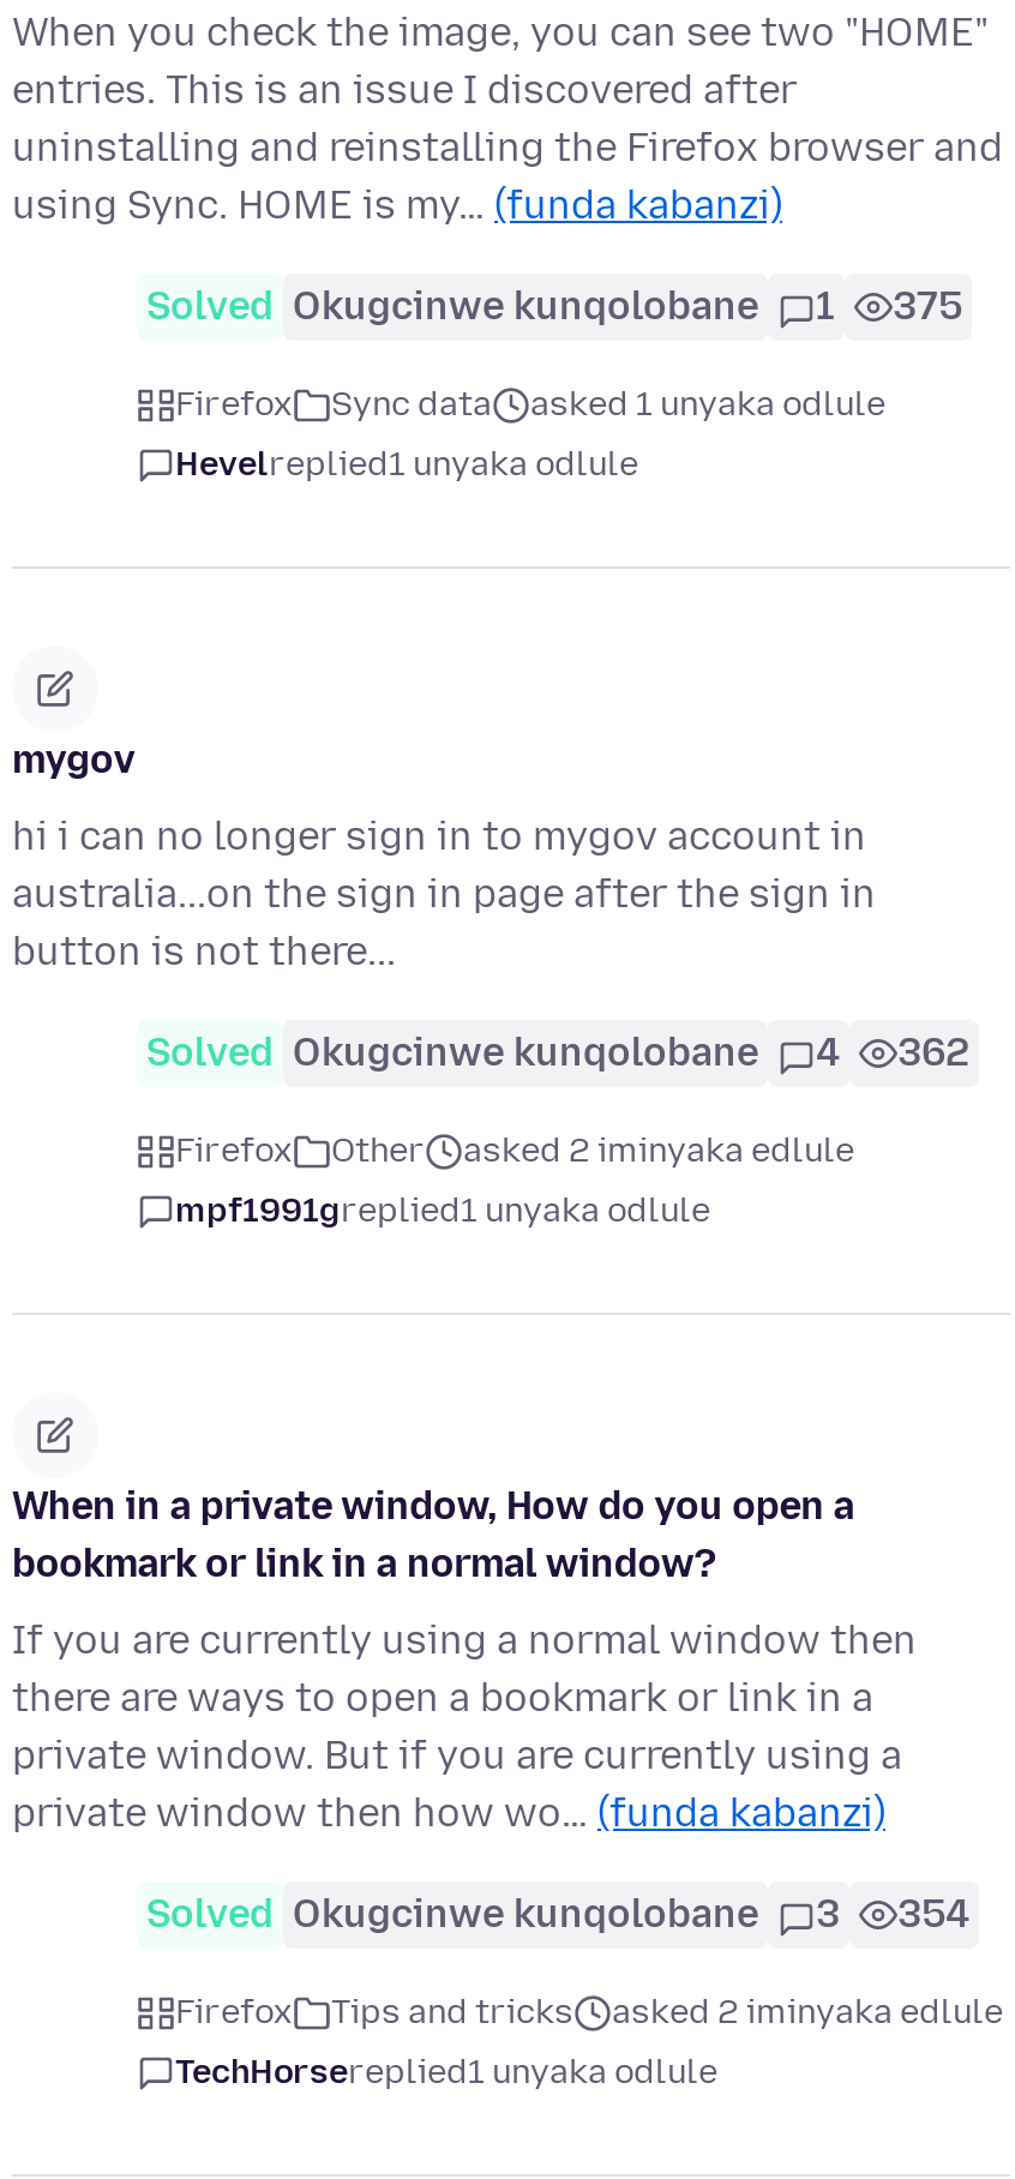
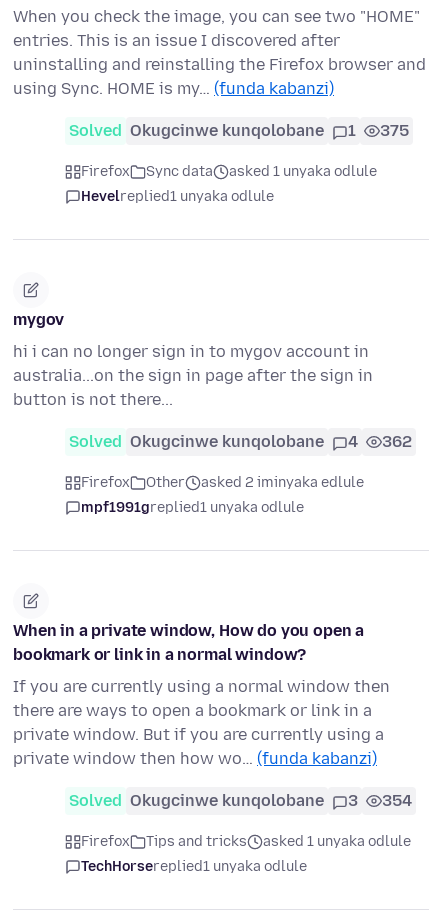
- asked 2 iminyaka edlule
+ asked 1 unyaka odlule
